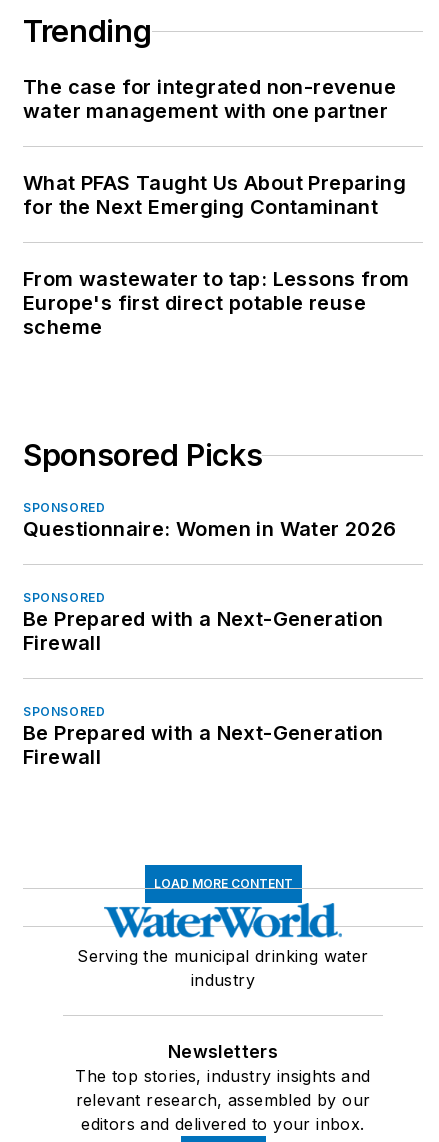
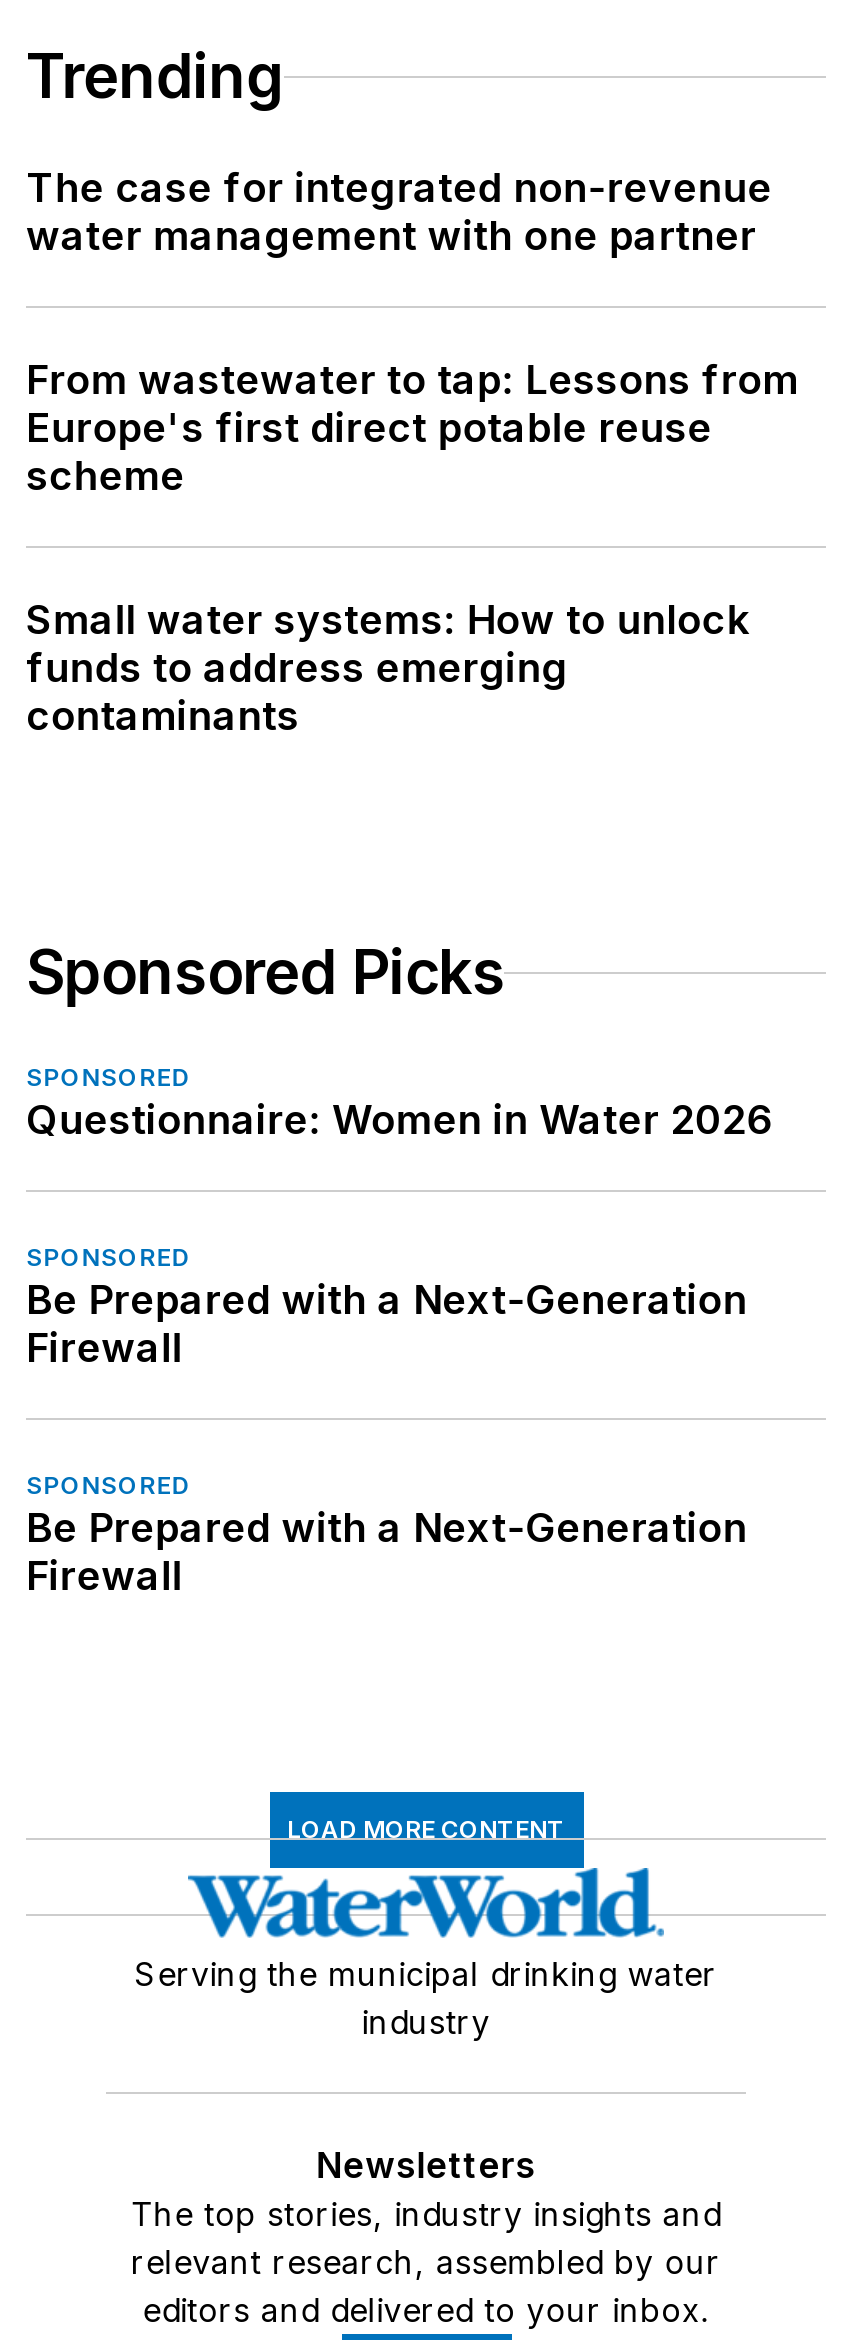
- What PFAS Taught Us About Preparing
- for the Next Emerging Contaminant

moved up: From wastewater to tap: Lessons from | Europe's first direct potable reuse | scheme

+ Small water systems: How to unlock
+ funds to address emerging
+ contaminants
